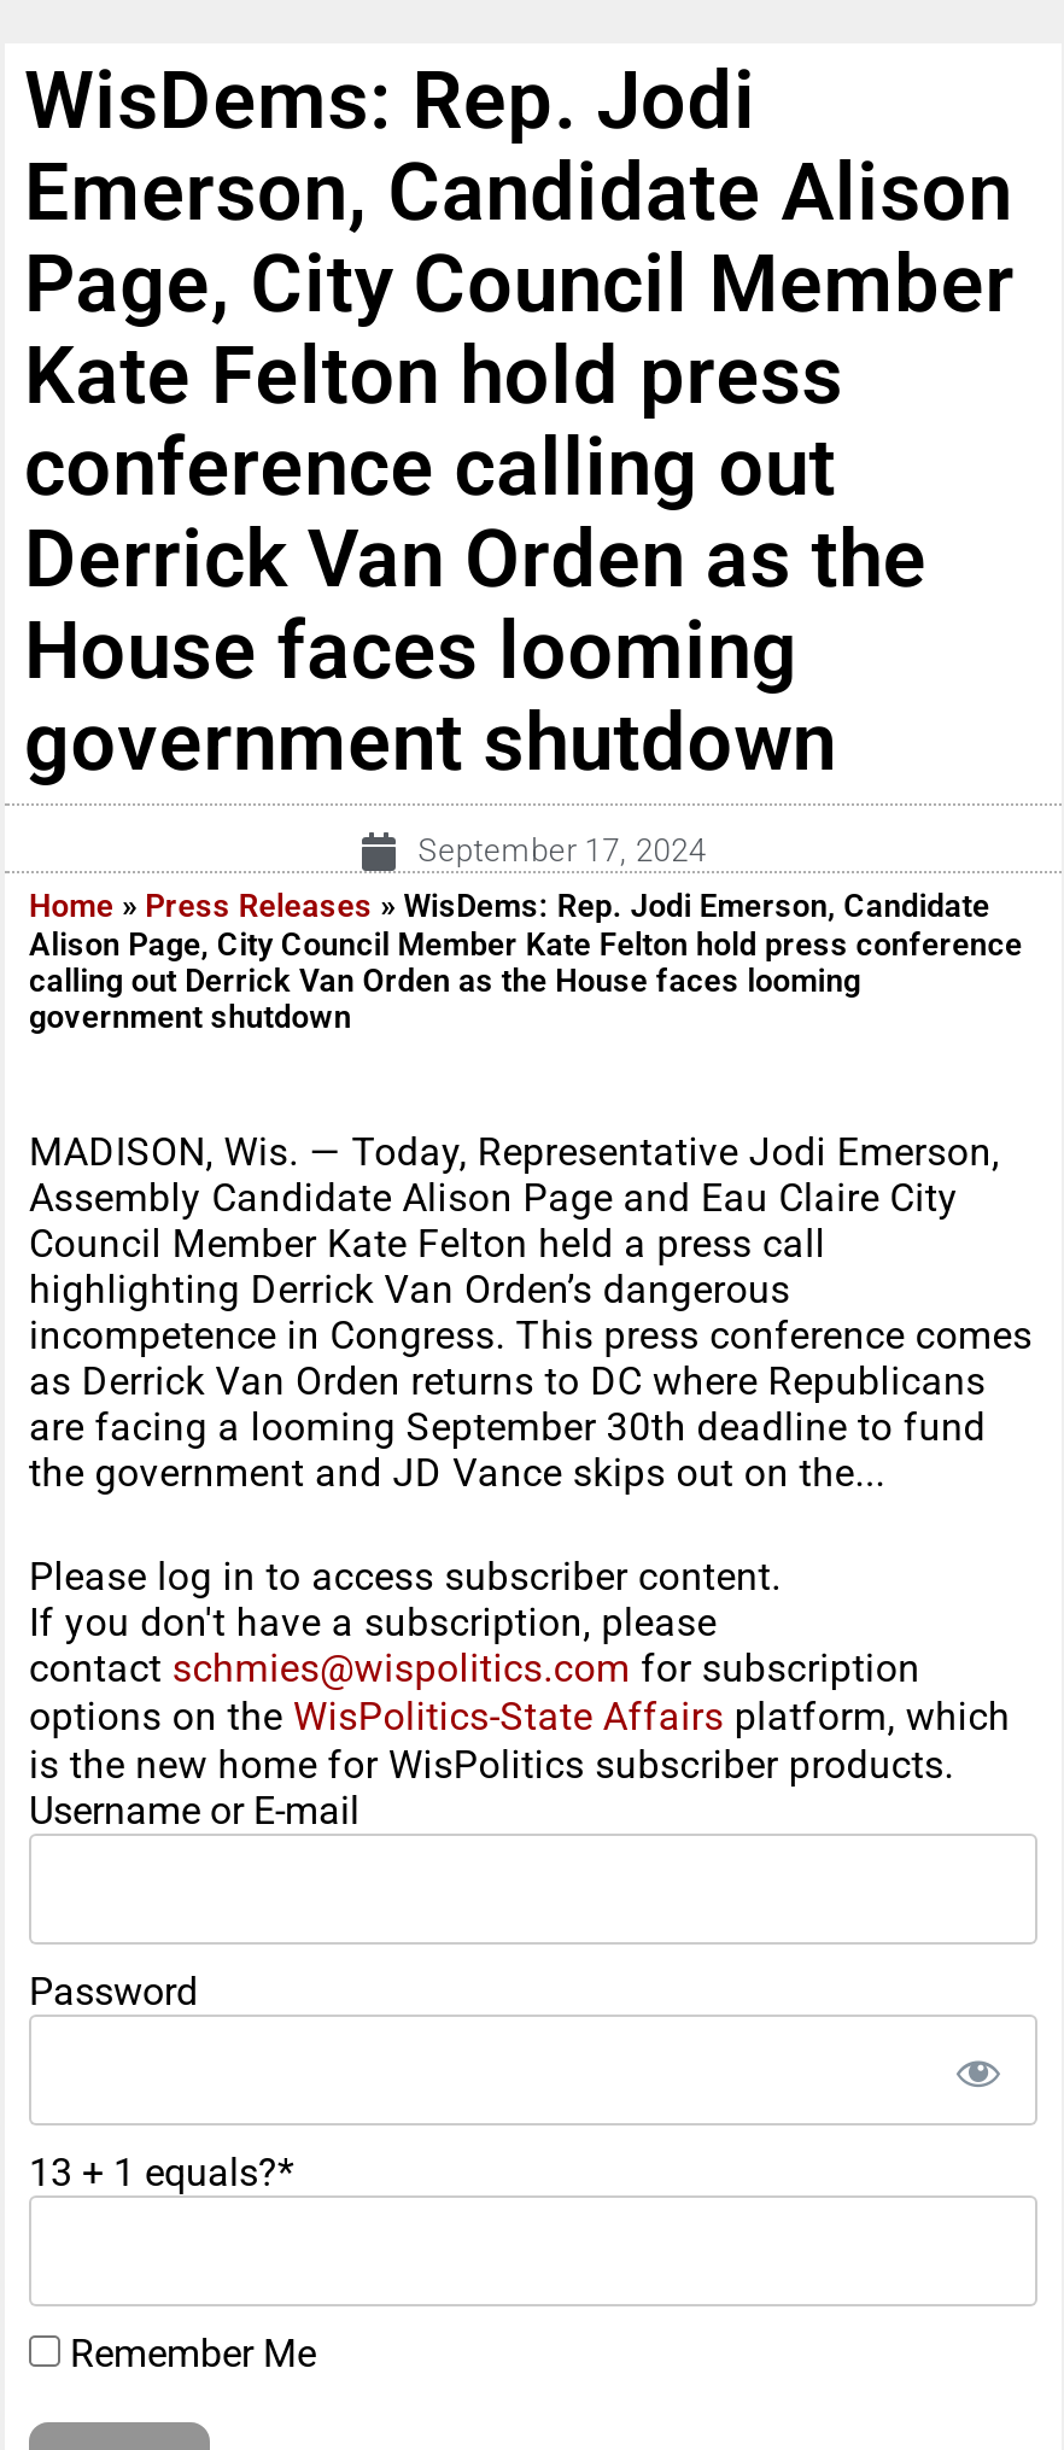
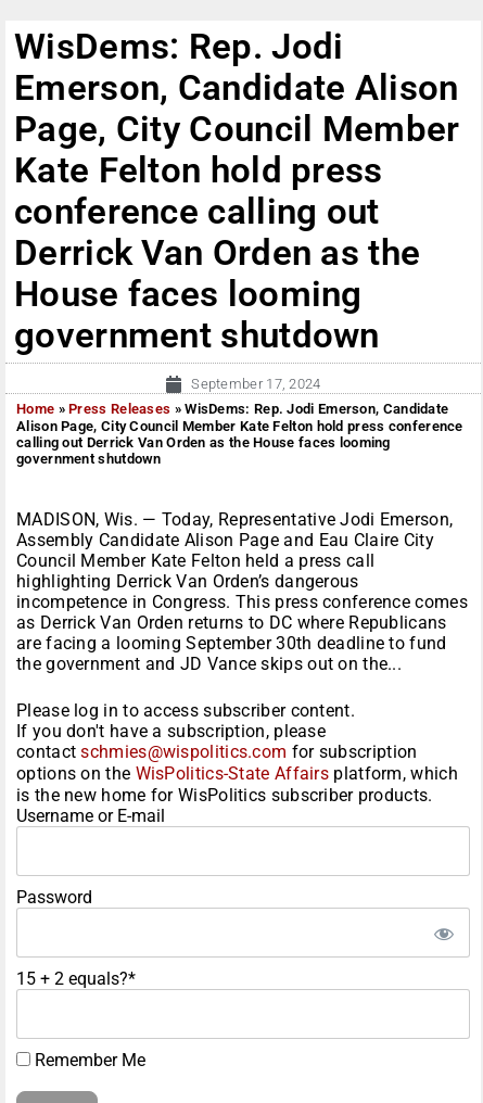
- 13 + 1 equals?*
+ 15 + 2 equals?*
